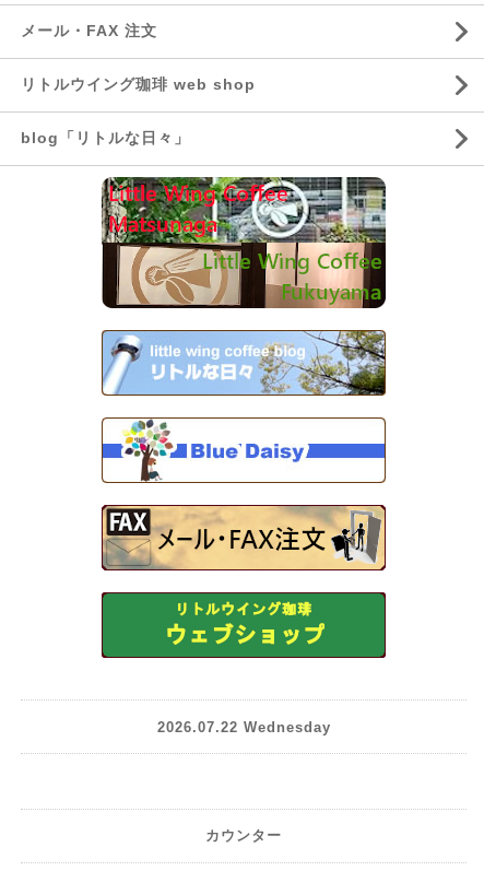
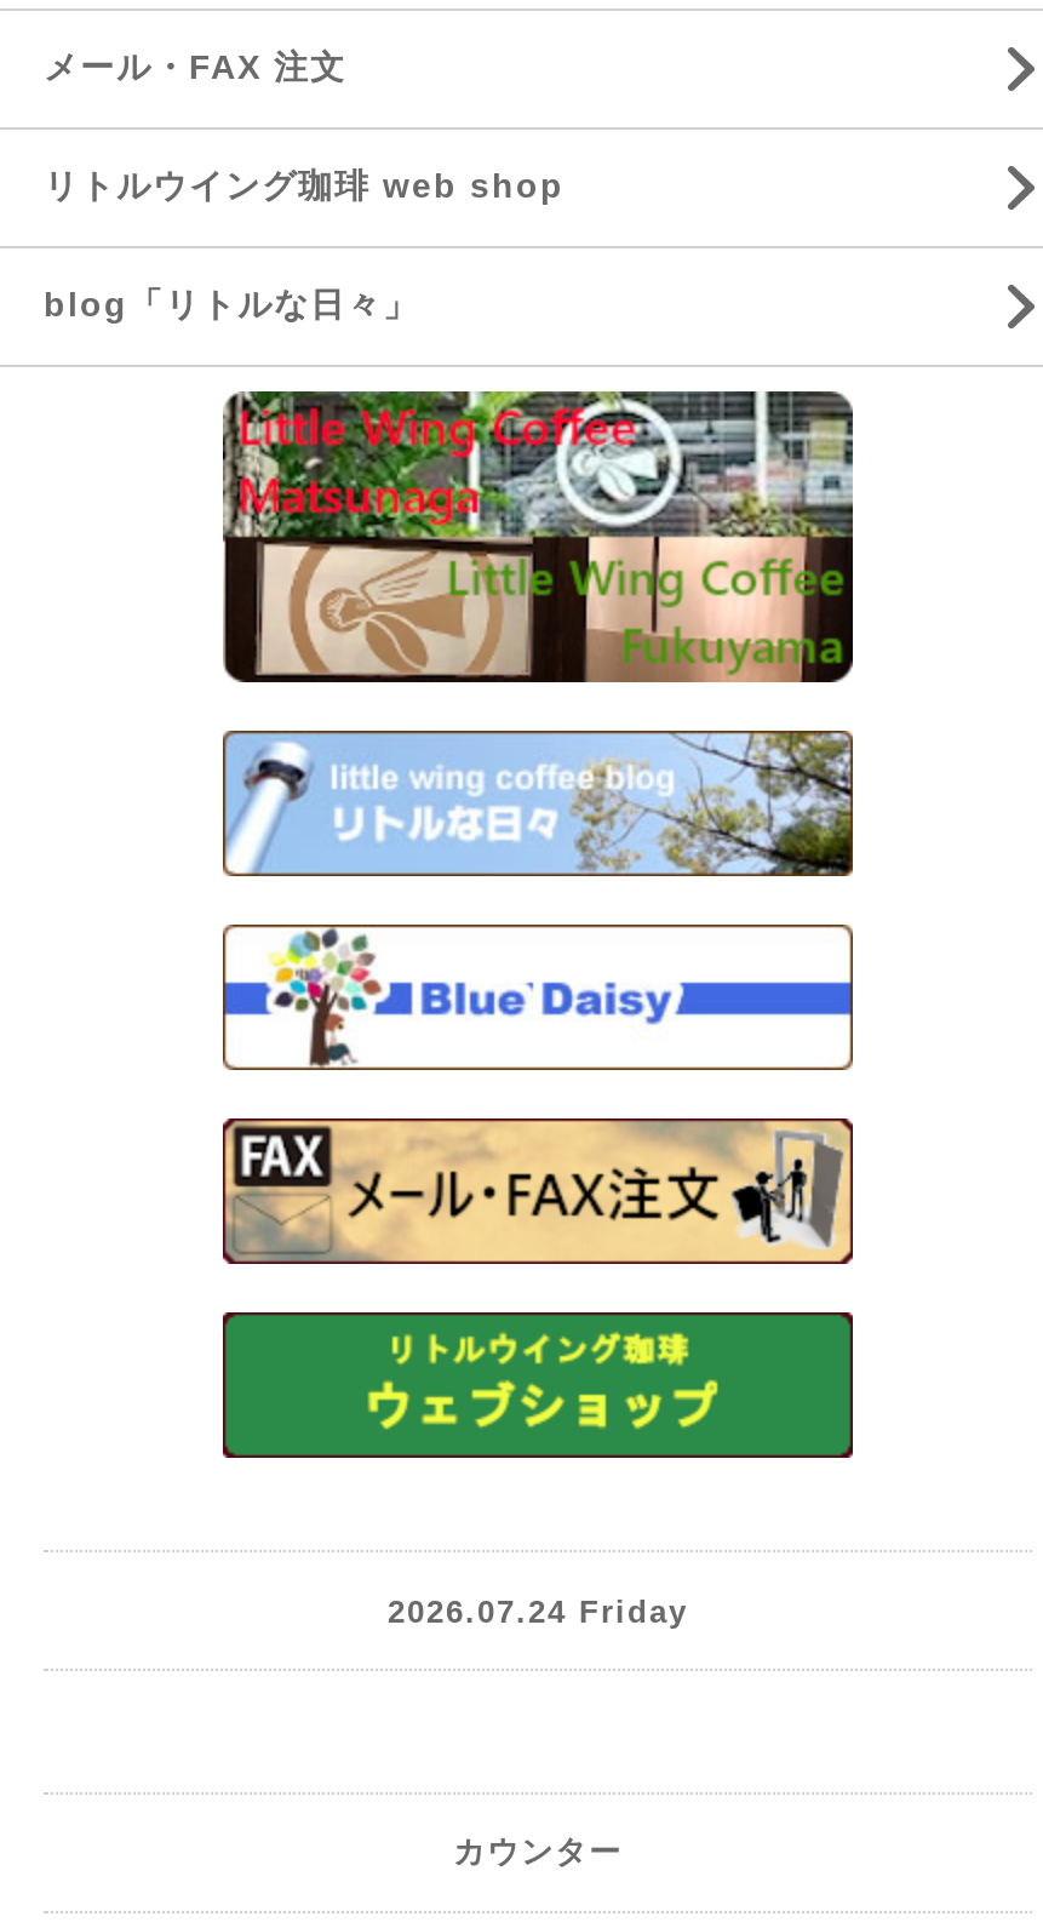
- 2026.07.22 Wednesday
+ 2026.07.24 Friday
